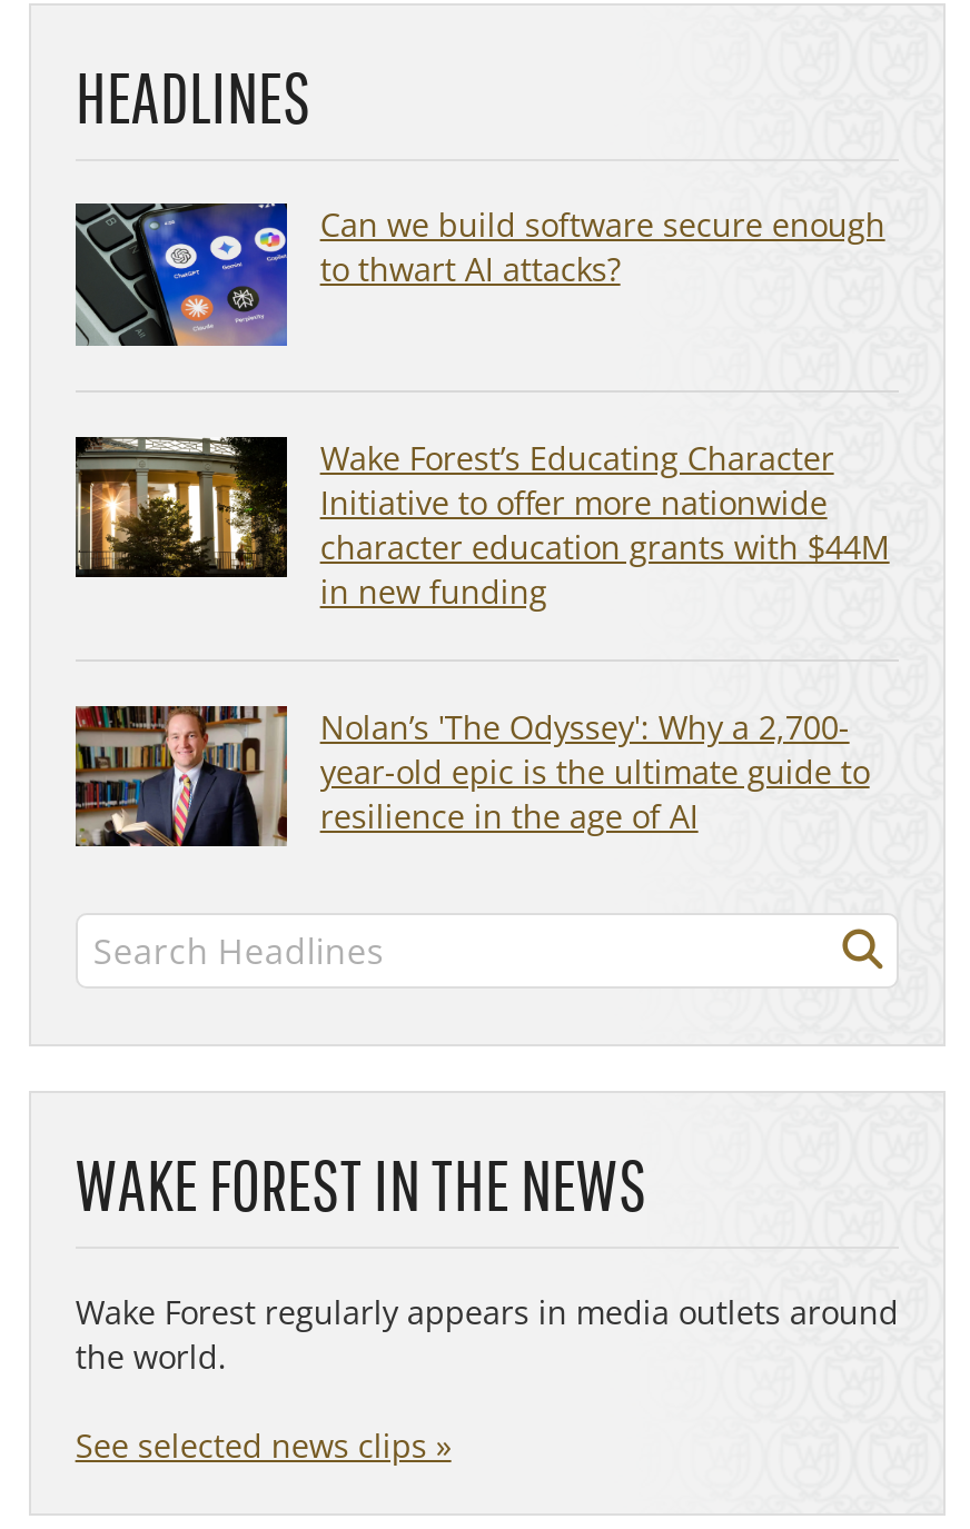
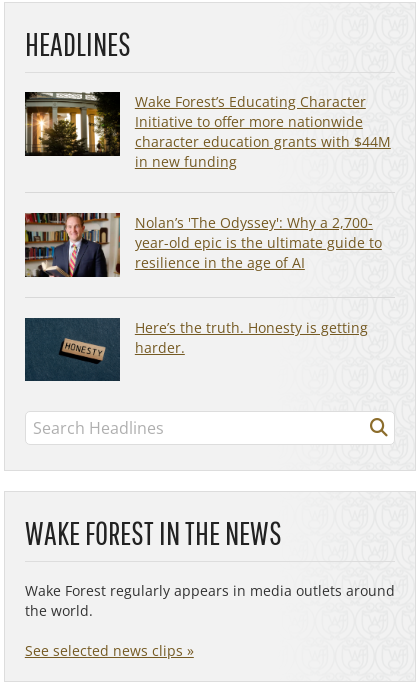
- [image]
- Can we build software secure enough
- to thwart AI attacks?

moved up: [image] | Wake Forest’s Educating Character | Initiative to offer more nationwide | character education grants with $44M | in new funding | Nolan’s 'The Odyssey': Why a 2,700- | year-old epic is the ultimate guide to | resilience in the age of AI

+ [image]
+ Here’s the truth. Honesty is getting
+ harder.
